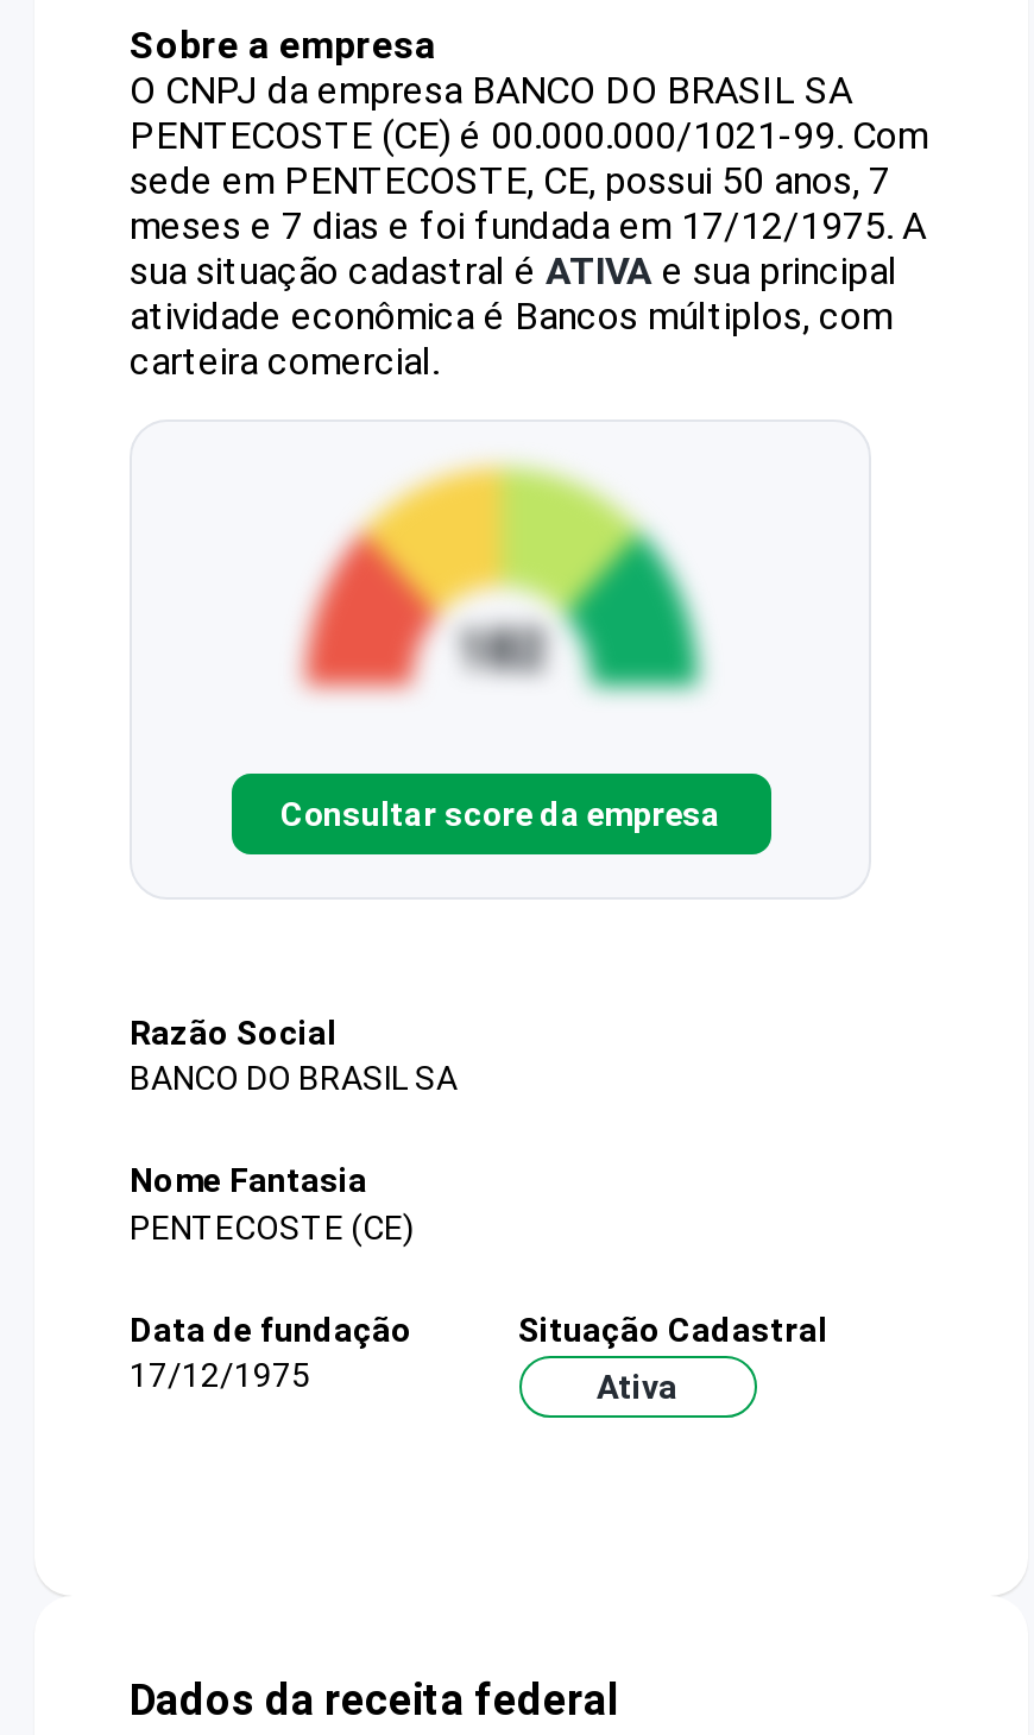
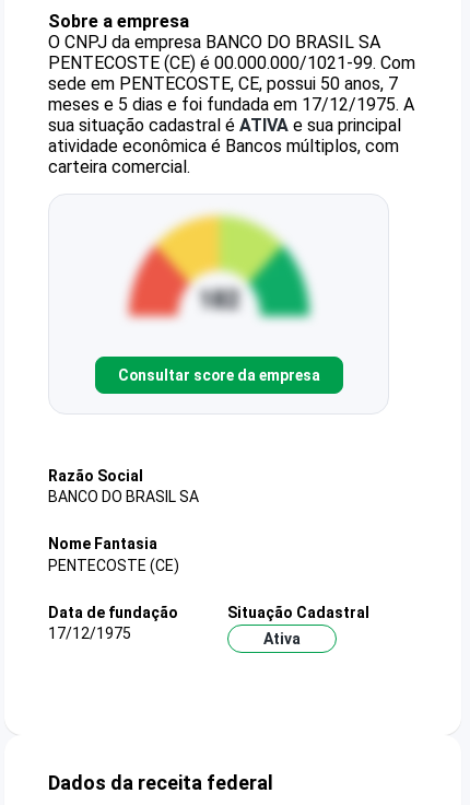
- meses e 7 dias e foi fundada em 17/12/1975. A
+ meses e 5 dias e foi fundada em 17/12/1975. A
